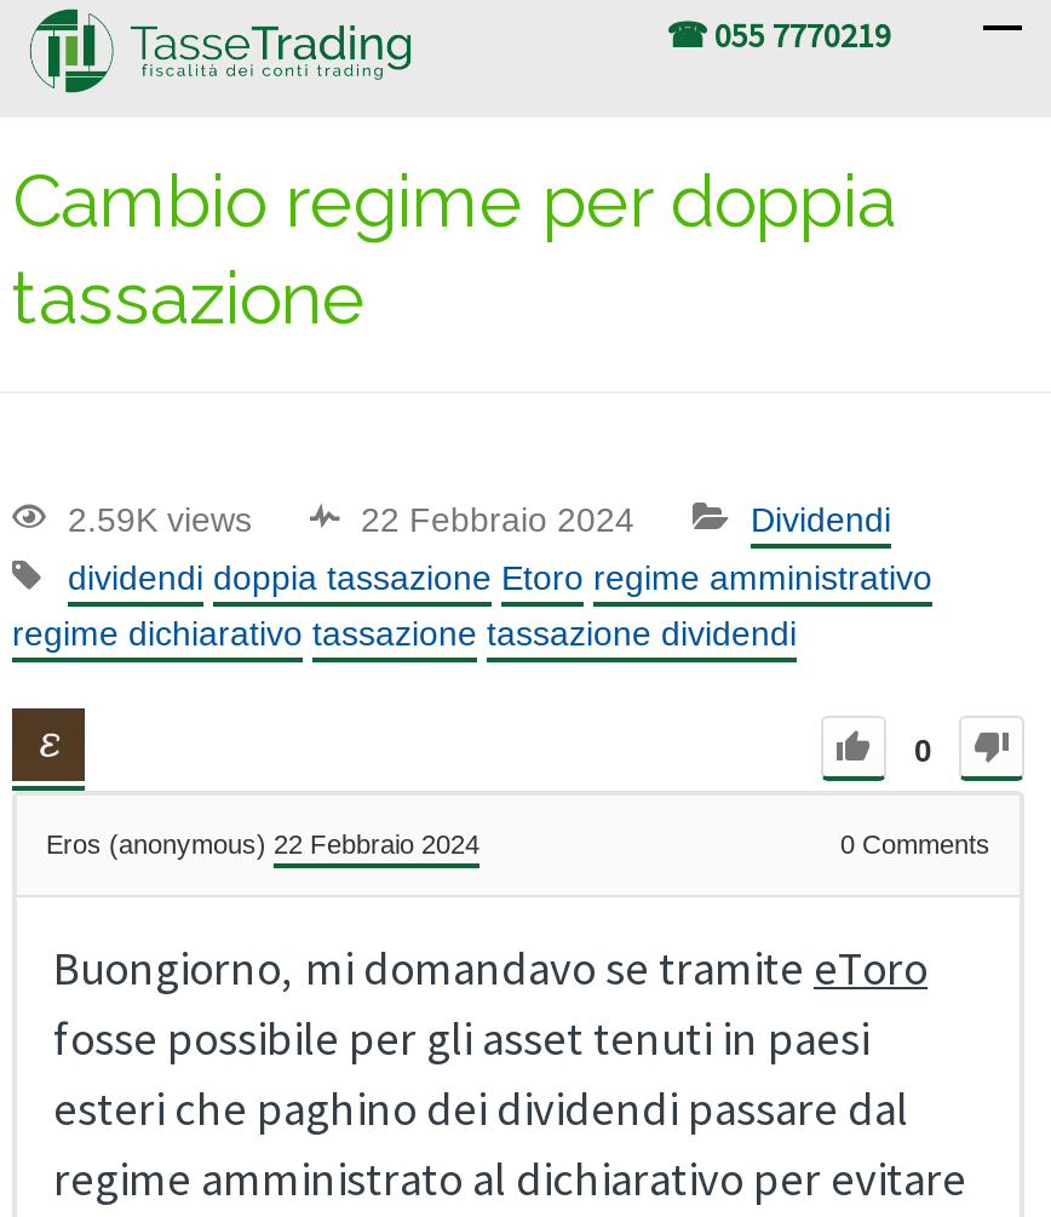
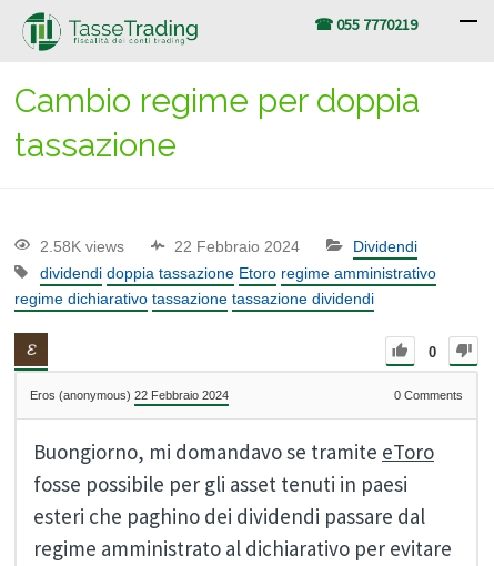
- 2.59K views
+ 2.58K views
